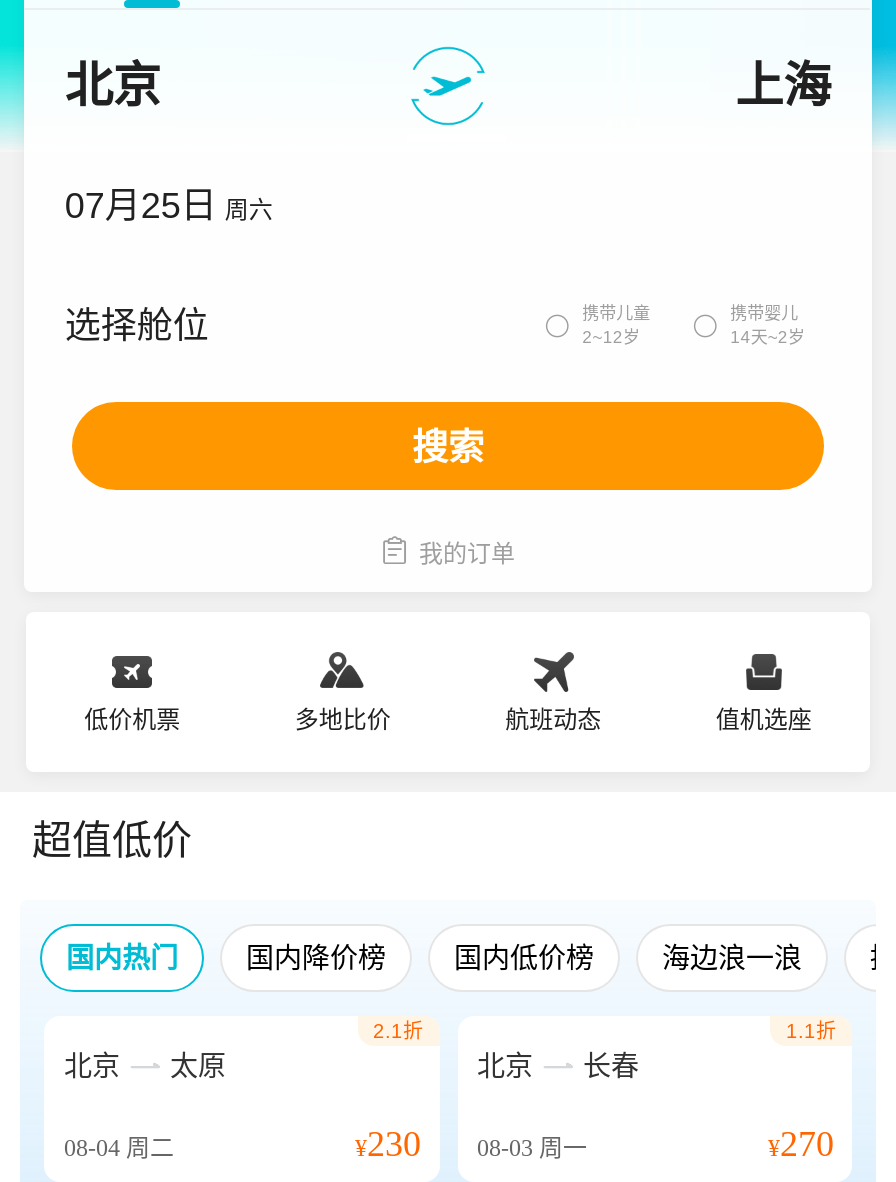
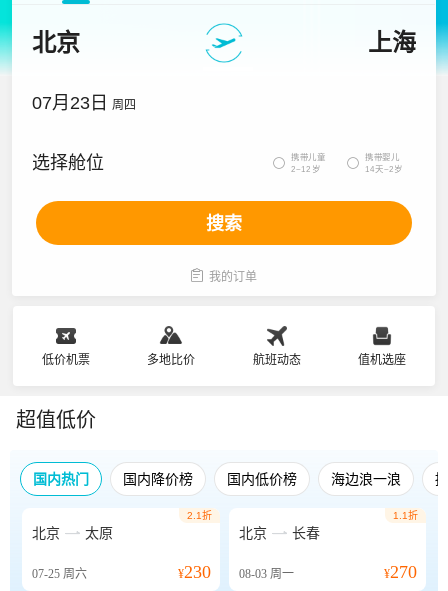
- 07月25日 周六
+ 07月23日 周四

- 08-04周二
+ 07-25周六
